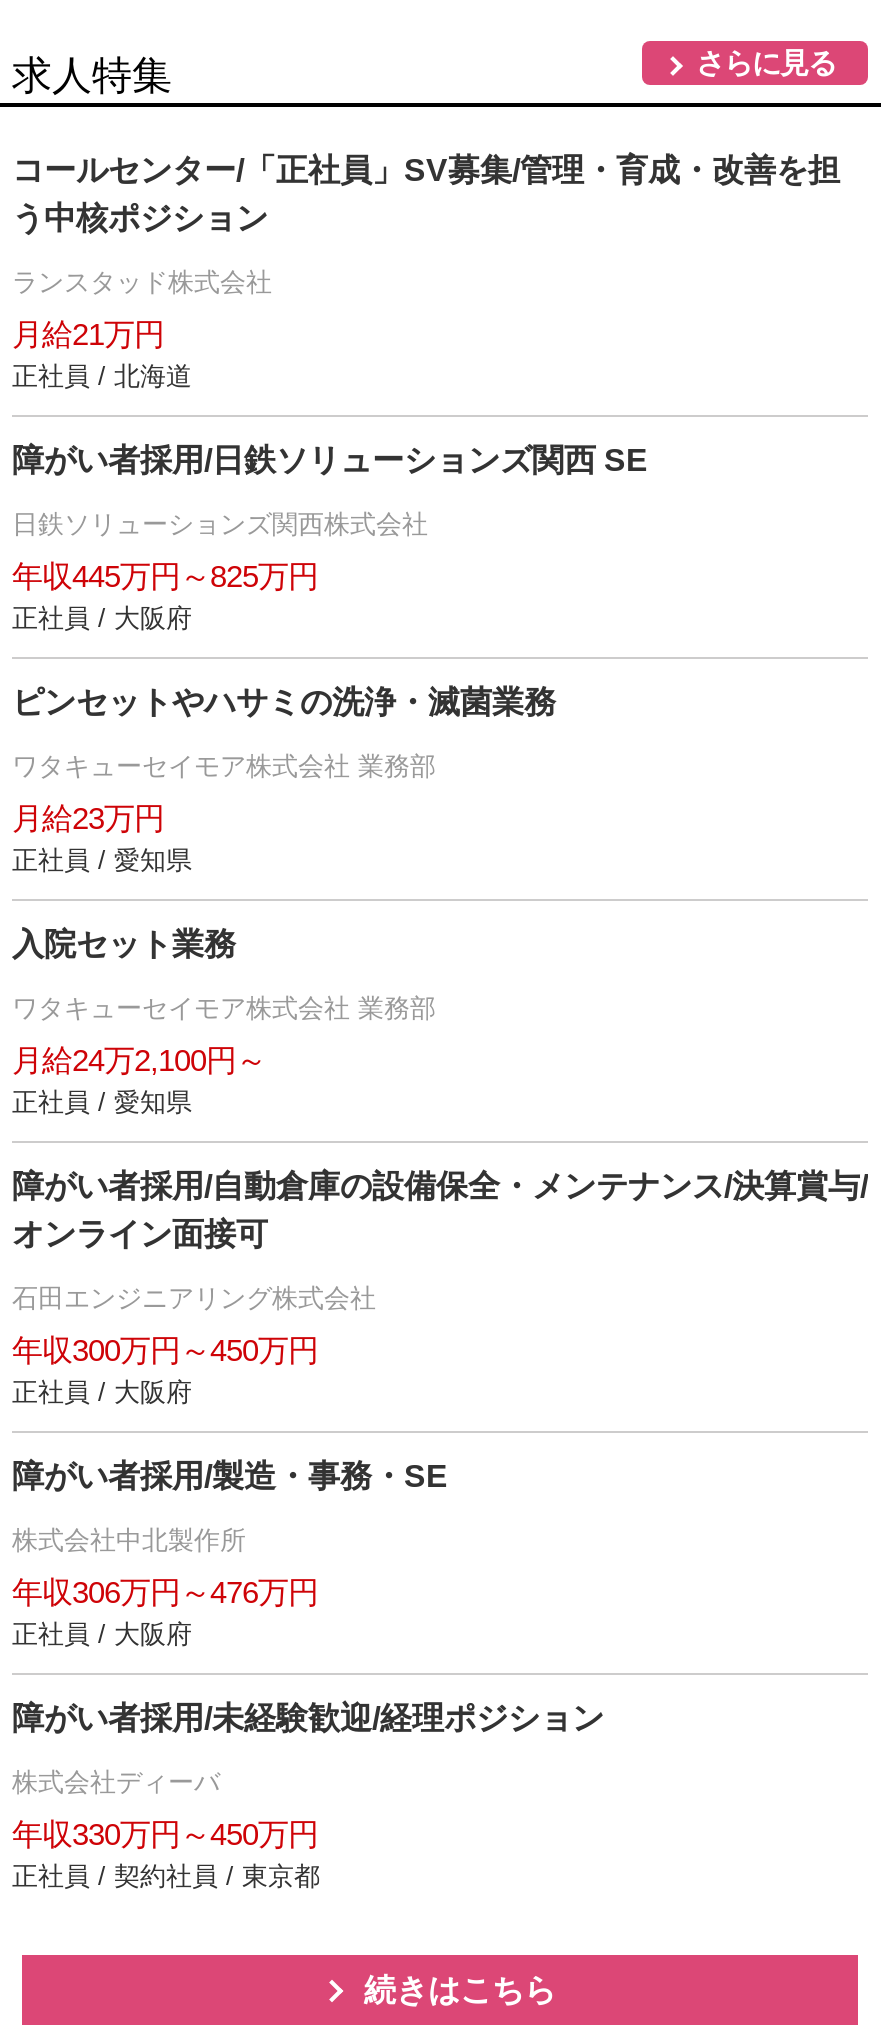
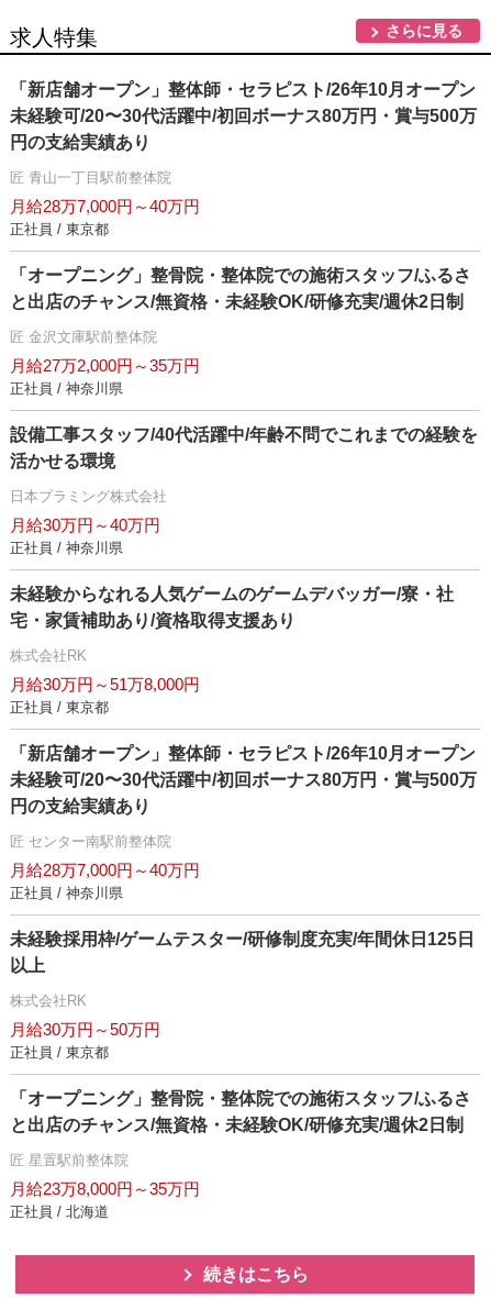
- コールセンター/「正社員」SV募集/管理・育成・改善を担
- う中核ポジション
- ランスタッド株式会社
- 月給21万円
+ 「新店舗オープン」整体師・セラピスト/26年10月オープン
+ 未経験可/20〜30代活躍中/初回ボーナス80万円・賞与500万
+ 円の支給実績あり
+ 匠 青山一丁目駅前整体院
+ 月給28万7,000円～40万円
+ 正社員 / 東京都
+ 「オープニング」整骨院・整体院での施術スタッフ/ふるさ
+ と出店のチャンス/無資格・未経験OK/研修充実/週休2日制
+ 匠 金沢文庫駅前整体院
+ 月給27万2,000円～35万円
+ 正社員 / 神奈川県
+ 設備工事スタッフ/40代活躍中/年齢不問でこれまでの経験を
+ 活かせる環境
+ 日本プラミング株式会社
+ 月給30万円～40万円
+ 正社員 / 神奈川県
+ 未経験からなれる人気ゲームのゲームデバッガー/寮・社
+ 宅・家賃補助あり/資格取得支援あり
+ 株式会社RK
+ 月給30万円～51万8,000円
+ 正社員 / 東京都
+ 「新店舗オープン」整体師・セラピスト/26年10月オープン
+ 未経験可/20〜30代活躍中/初回ボーナス80万円・賞与500万
+ 円の支給実績あり
+ 匠 センター南駅前整体院
+ 月給28万7,000円～40万円
+ 正社員 / 神奈川県
+ 未経験採用枠/ゲームテスター/研修制度充実/年間休日125日
+ 以上
+ 株式会社RK
+ 月給30万円～50万円
+ 正社員 / 東京都
+ 「オープニング」整骨院・整体院での施術スタッフ/ふるさ
+ と出店のチャンス/無資格・未経験OK/研修充実/週休2日制
+ 匠 星置駅前整体院
+ 月給23万8,000円～35万円

moved down: 正社員 / 北海道

- 障がい者採用/日鉄ソリューションズ関西 SE
- 日鉄ソリューションズ関西株式会社
- 年収445万円～825万円
- 正社員 / 大阪府
- ピンセットやハサミの洗浄・滅菌業務
- ワタキューセイモア株式会社 業務部
- 月給23万円
- 正社員 / 愛知県
- 入院セット業務
- ワタキューセイモア株式会社 業務部
- 月給24万2,100円～
- 正社員 / 愛知県
- 障がい者採用/自動倉庫の設備保全・メンテナンス/決算賞与/
- オンライン面接可
- 石田エンジニアリング株式会社
- 年収300万円～450万円
- 正社員 / 大阪府
- 障がい者採用/製造・事務・SE
- 株式会社中北製作所
- 年収306万円～476万円
- 正社員 / 大阪府
- 障がい者採用/未経験歓迎/経理ポジション
- 株式会社ディーバ
- 年収330万円～450万円
- 正社員 / 契約社員 / 東京都
